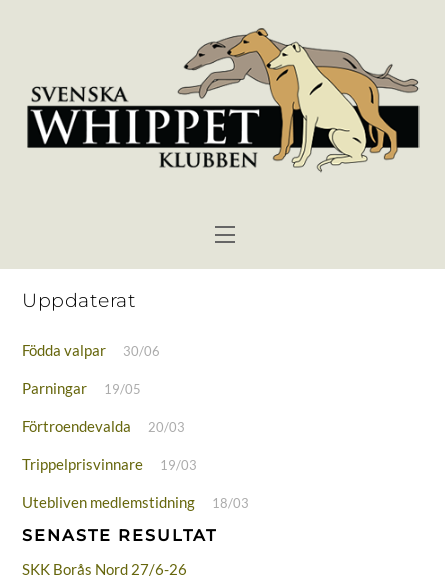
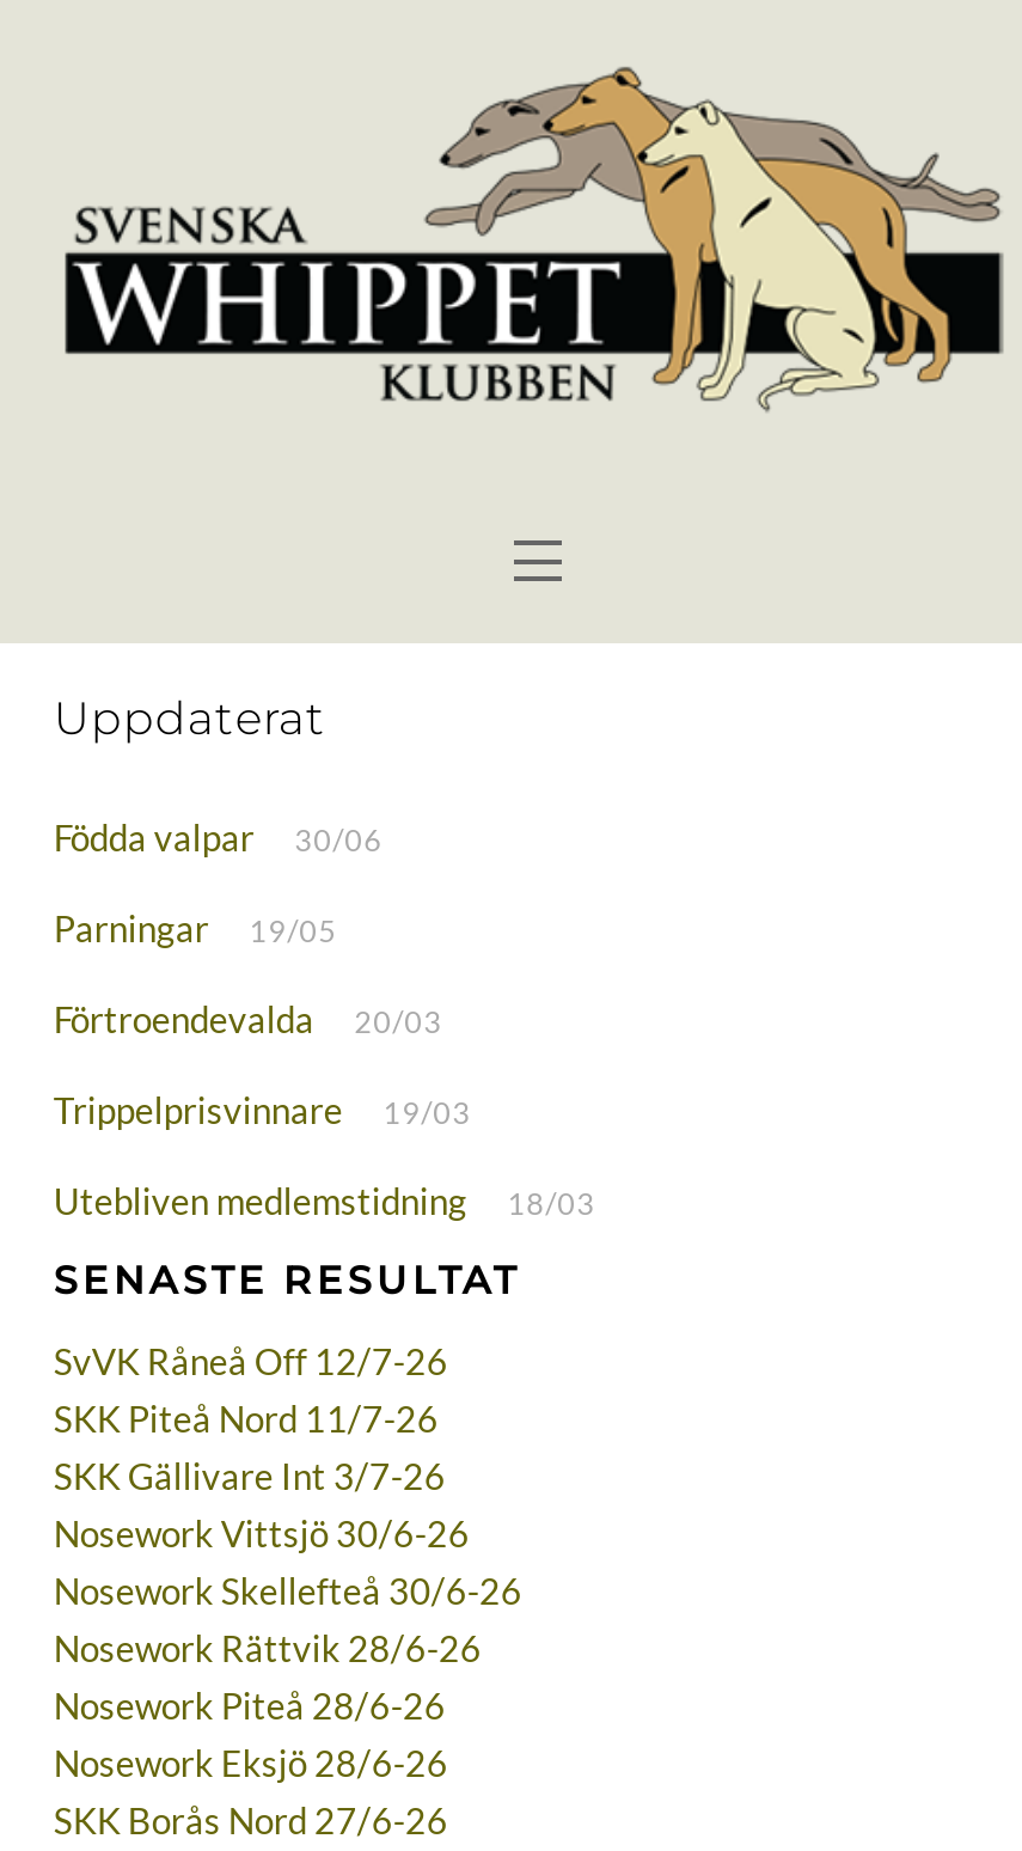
+ SvVK Råneå Off 12/7-26
+ SKK Piteå Nord 11/7-26
+ SKK Gällivare Int 3/7-26
+ Nosework Vittsjö 30/6-26
+ Nosework Skellefteå 30/6-26
+ Nosework Rättvik 28/6-26
+ Nosework Piteå 28/6-26
+ Nosework Eksjö 28/6-26
